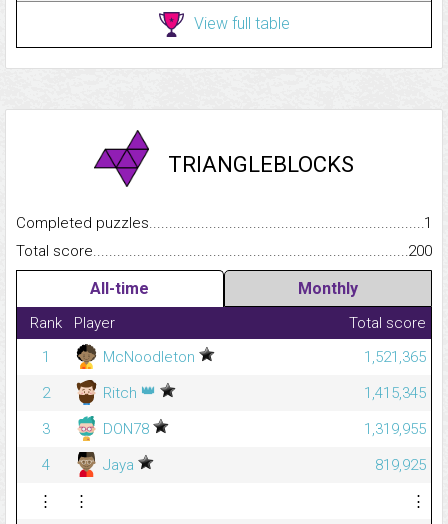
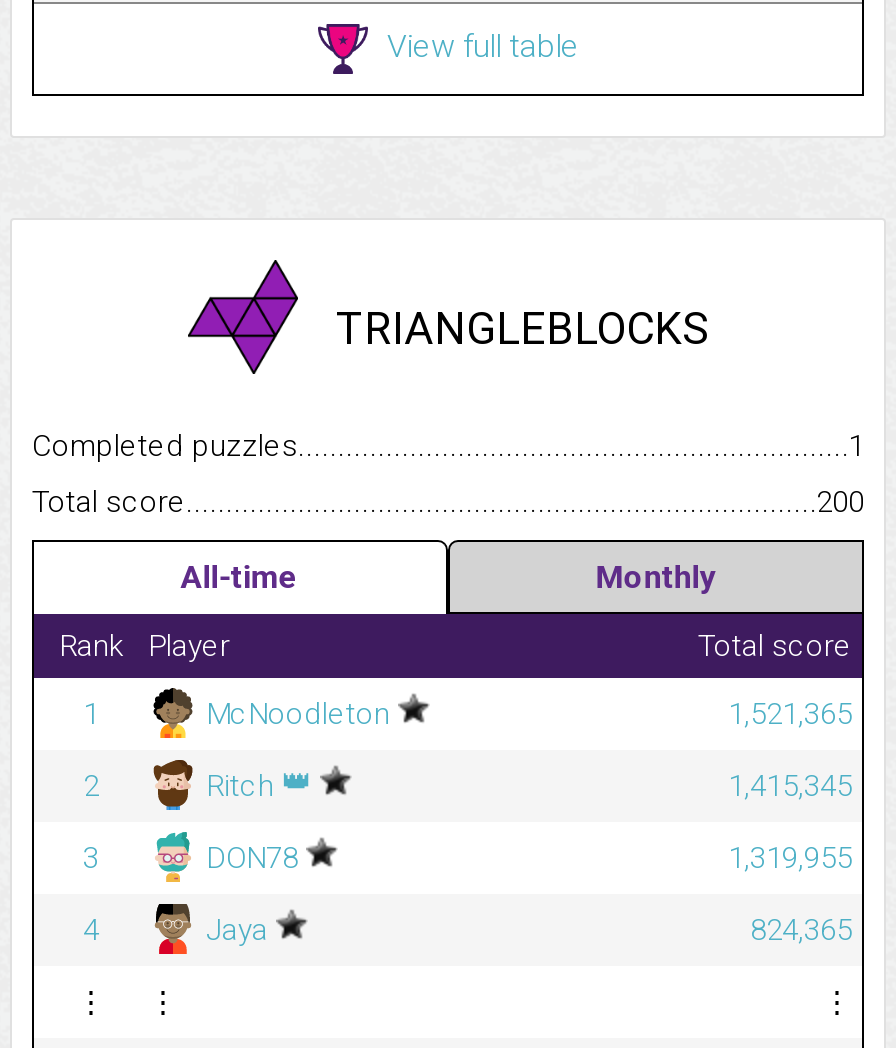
- 819,925
+ 824,365
